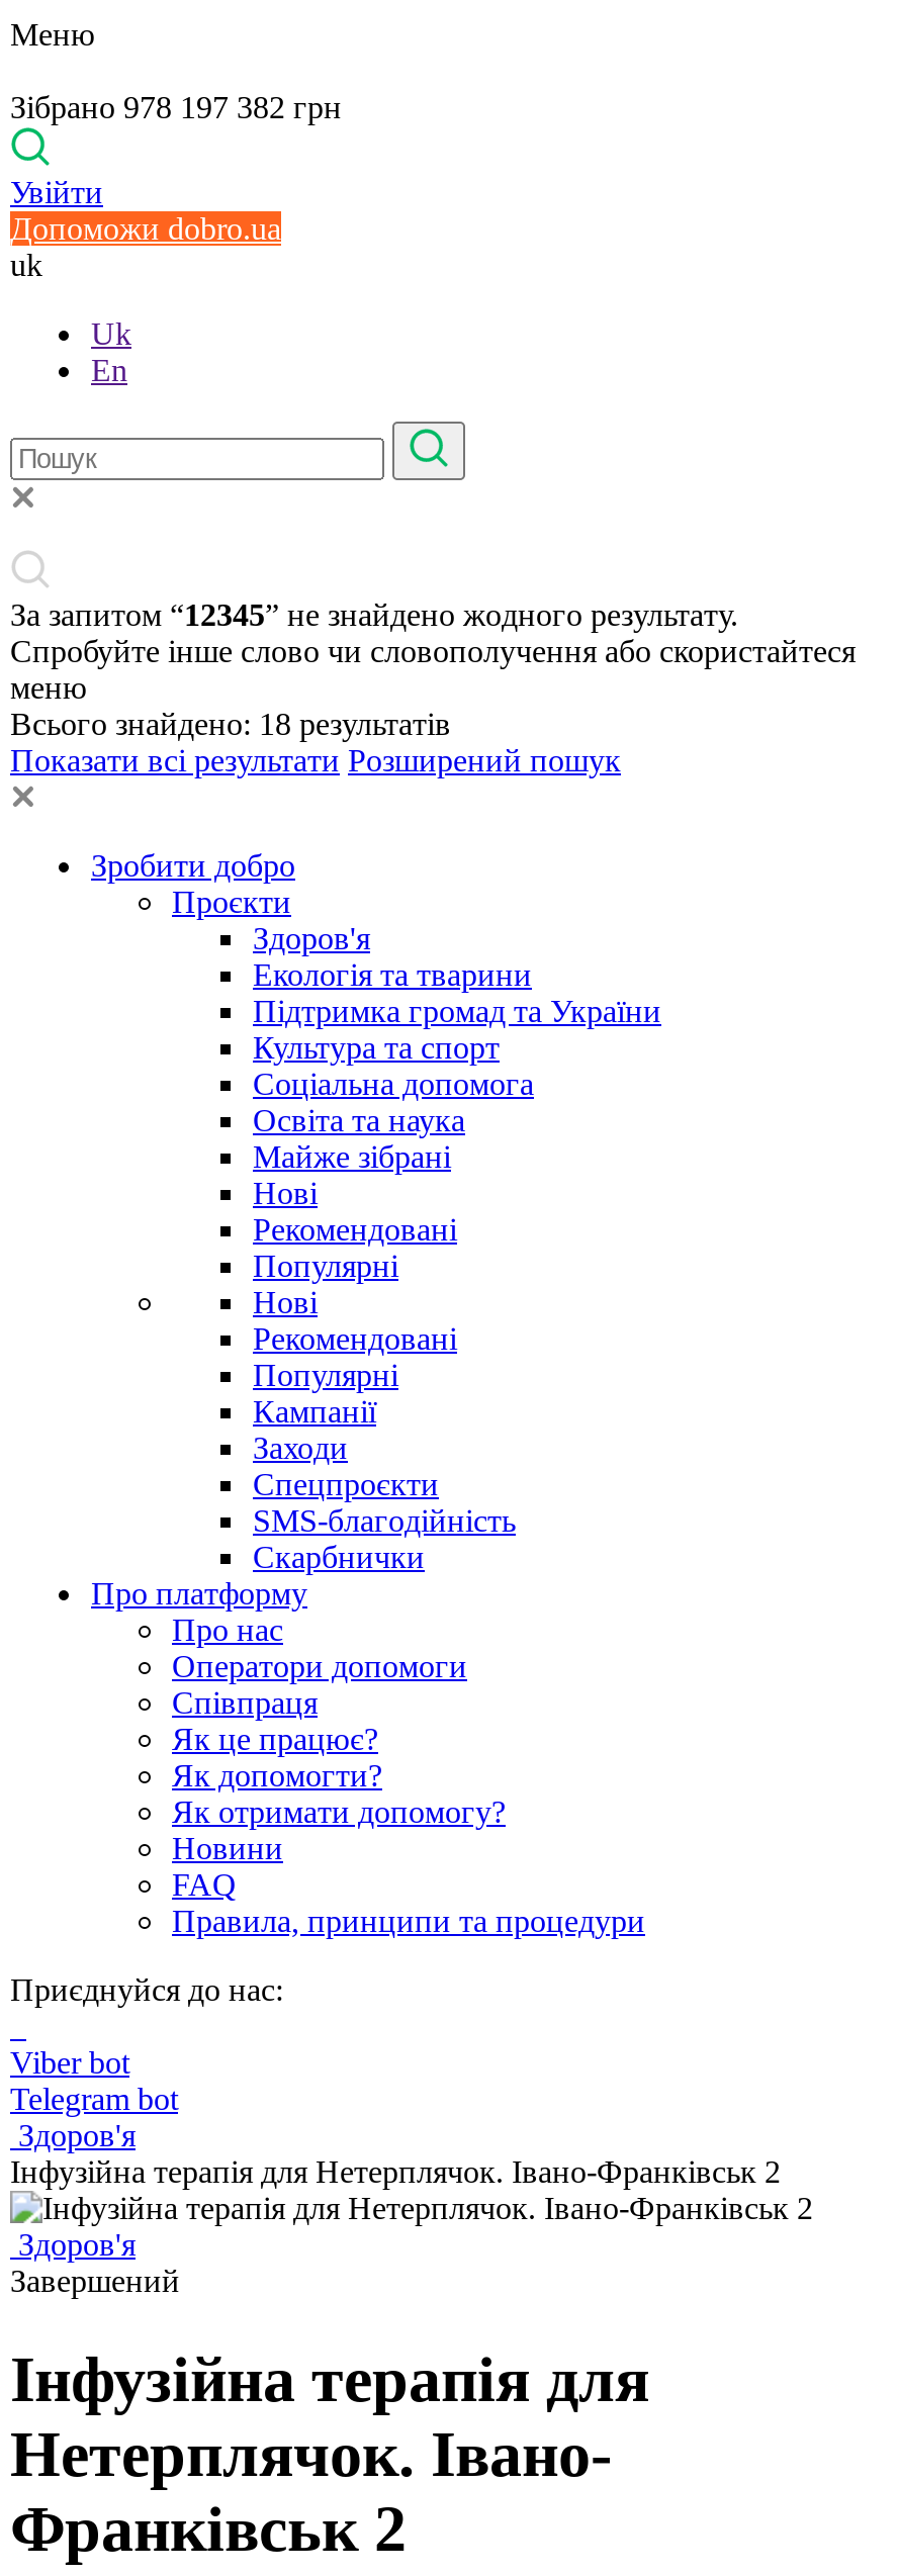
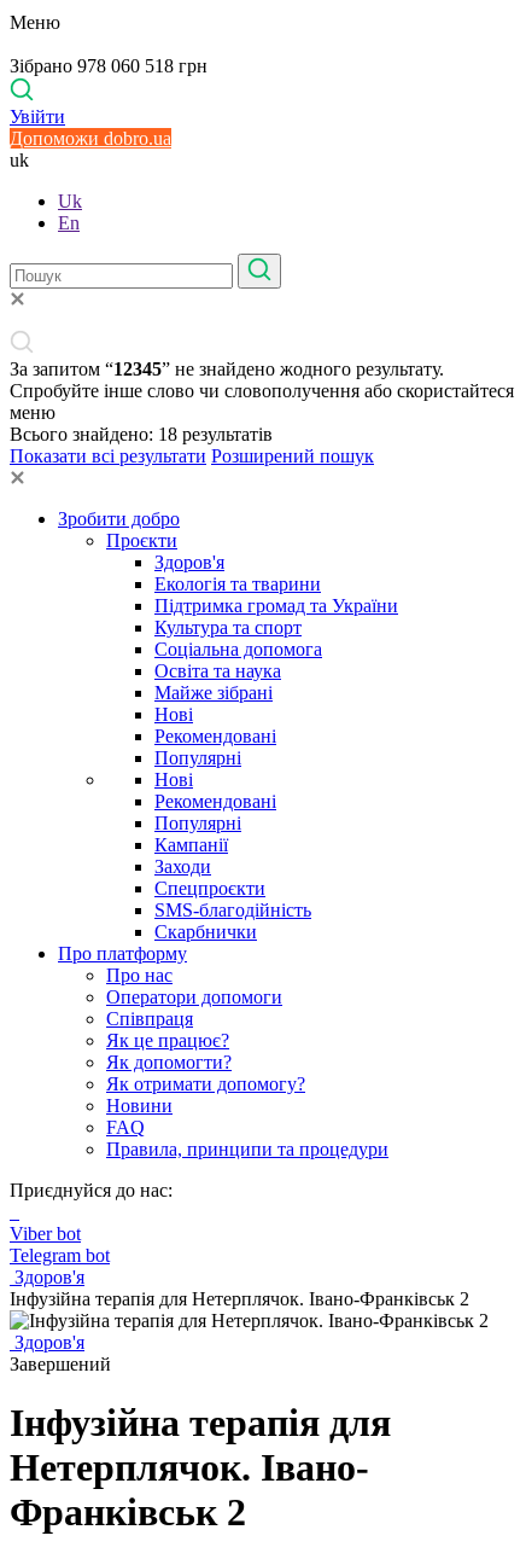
- Зібрано 978 197 382 грн
+ Зібрано 978 060 518 грн
